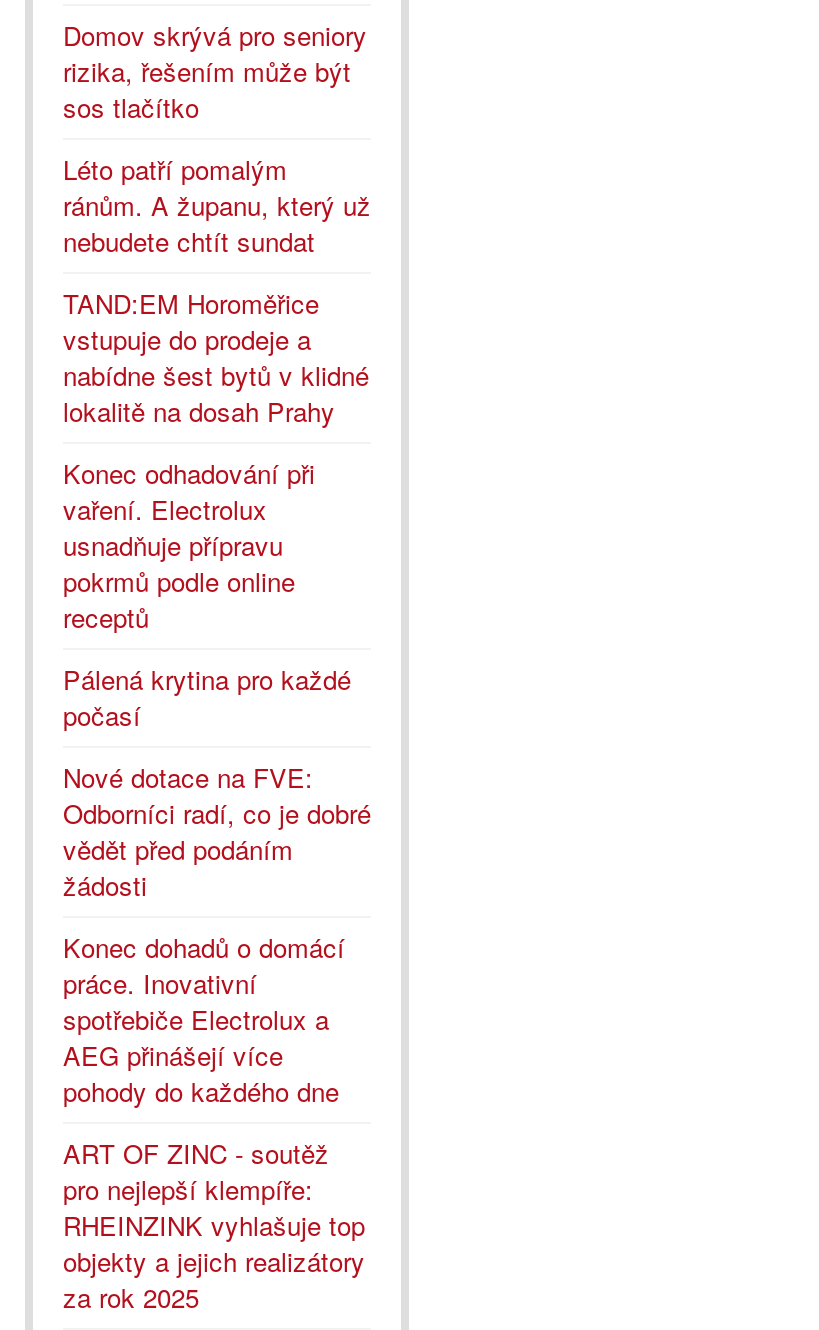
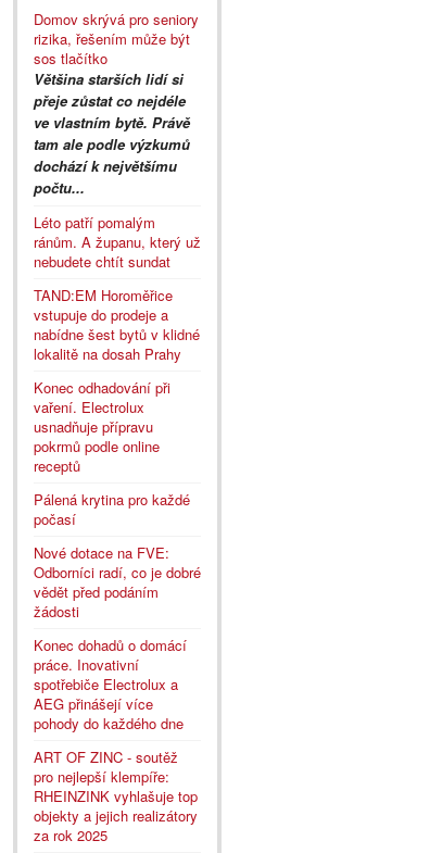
+ Většina starších lidí si
+ přeje zůstat co nejdéle
+ ve vlastním bytě. Právě
+ tam ale podle výzkumů
+ dochází k největšímu
+ počtu...
